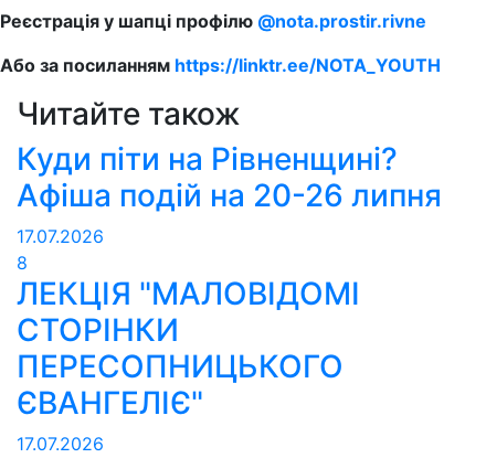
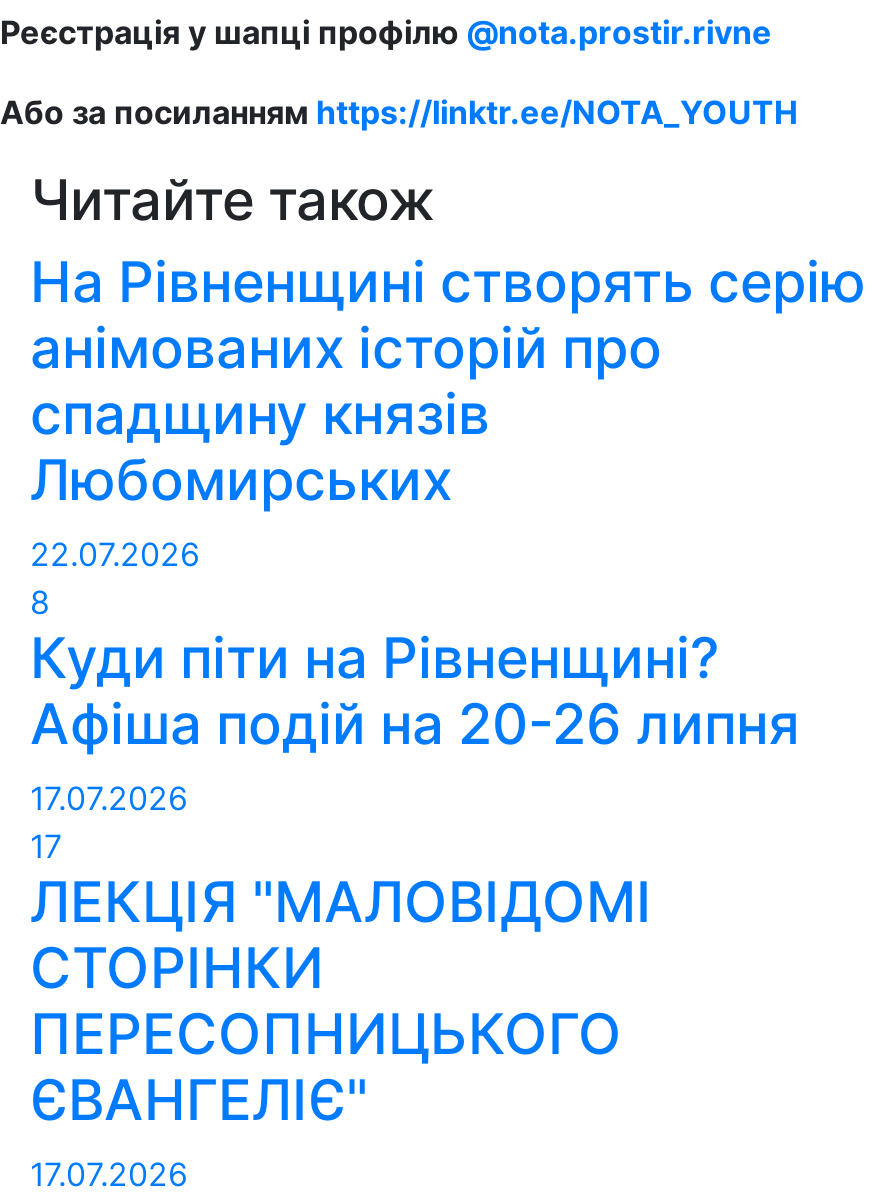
+ На Рівненщині створять серію
+ анімованих історій про
+ спадщину князів
+ Любомирських
+ 22.07.2026
+ 8

- 8
+ 17
